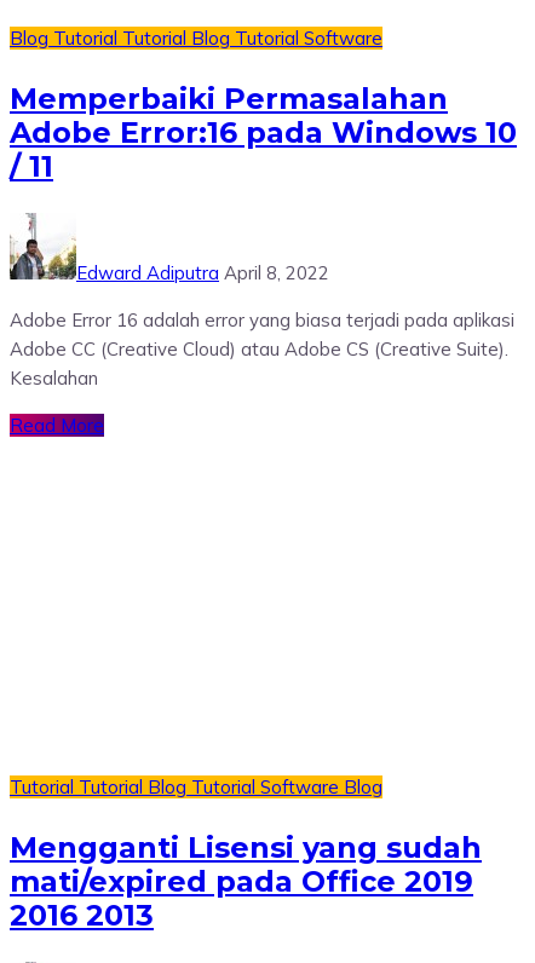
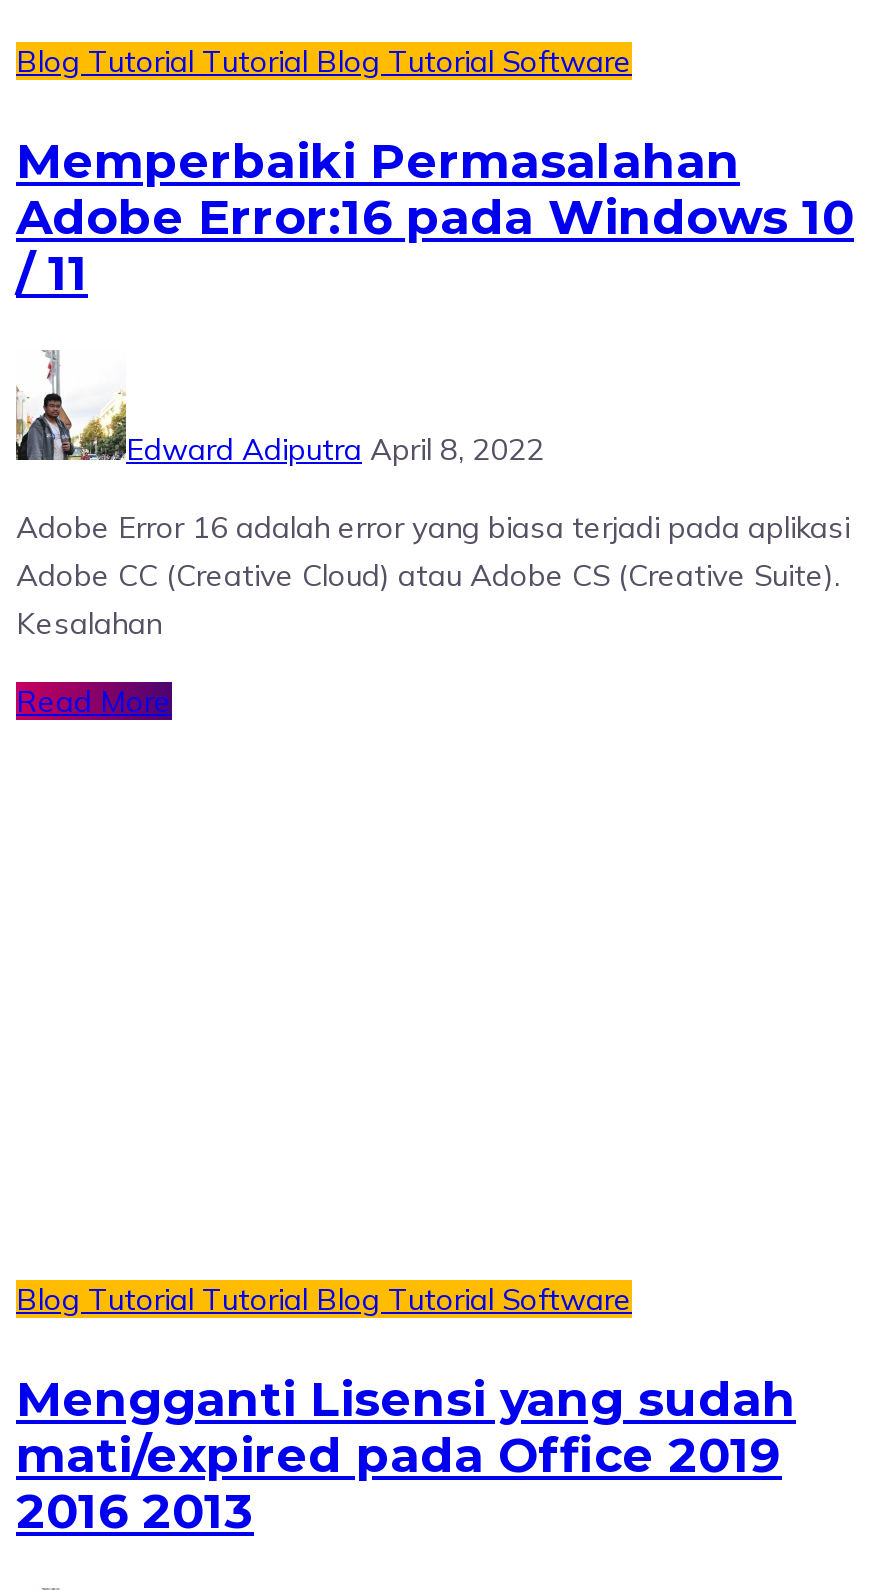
- Tutorial Tutorial Blog Tutorial Software Blog
+ Blog Tutorial Tutorial Blog Tutorial Software
